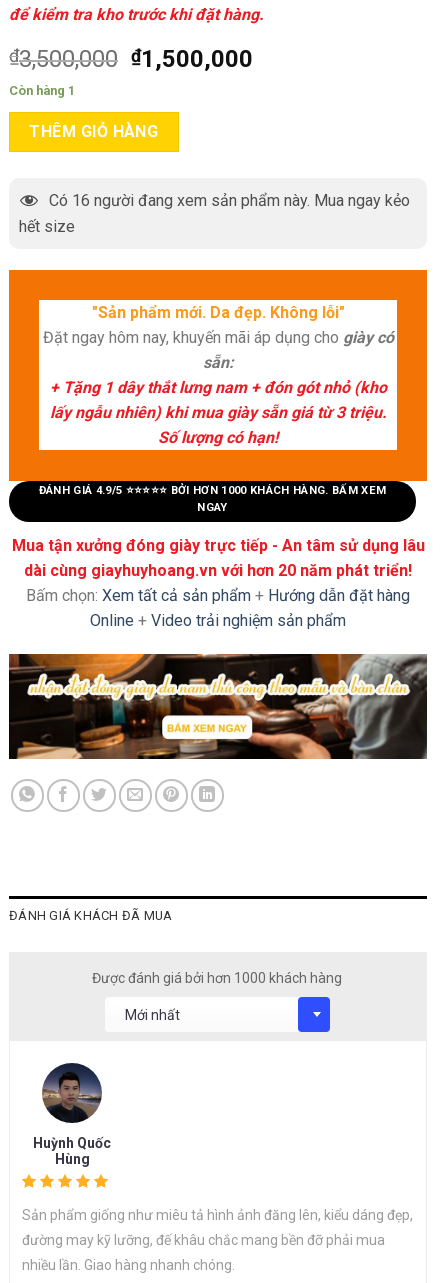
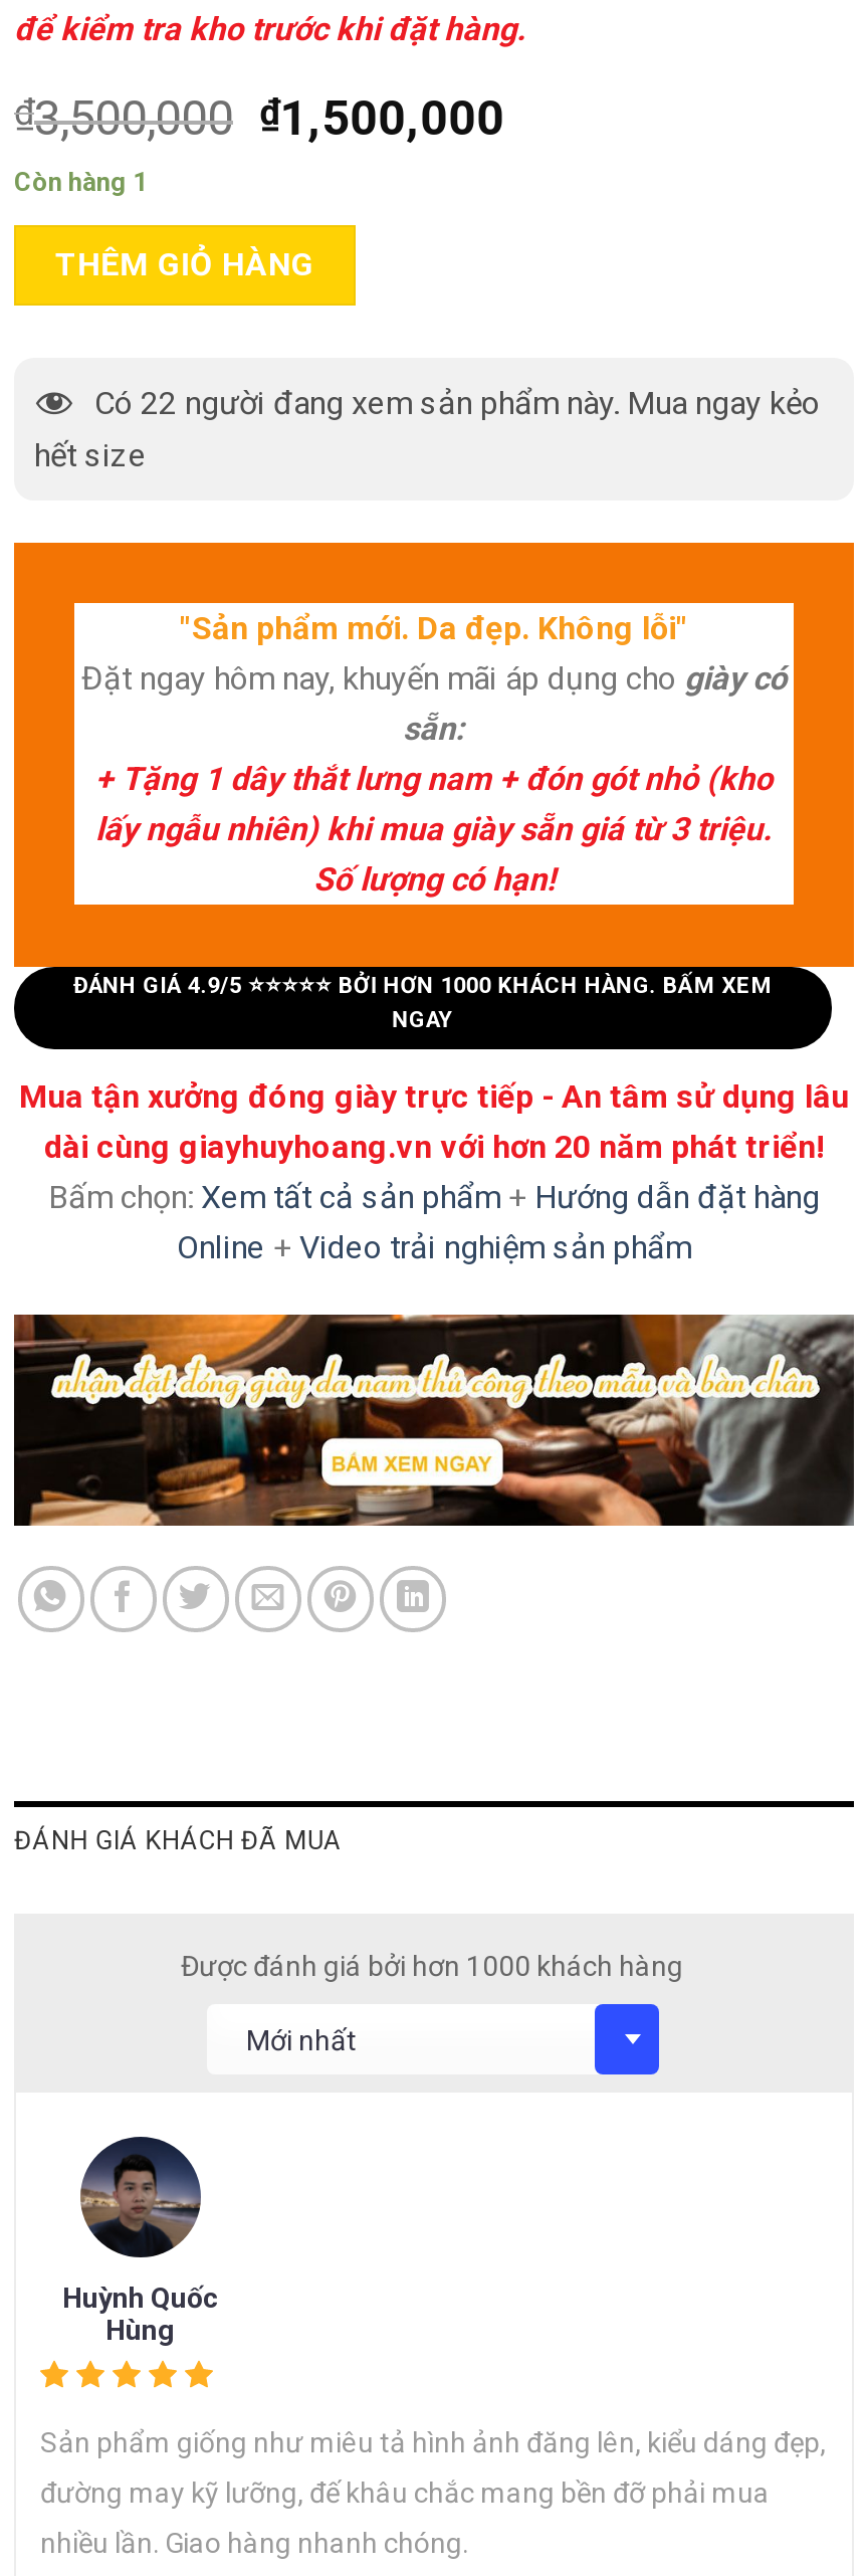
- Có 16 người đang xem sản phẩm này. Mua ngay kẻo
+ Có 22 người đang xem sản phẩm này. Mua ngay kẻo
